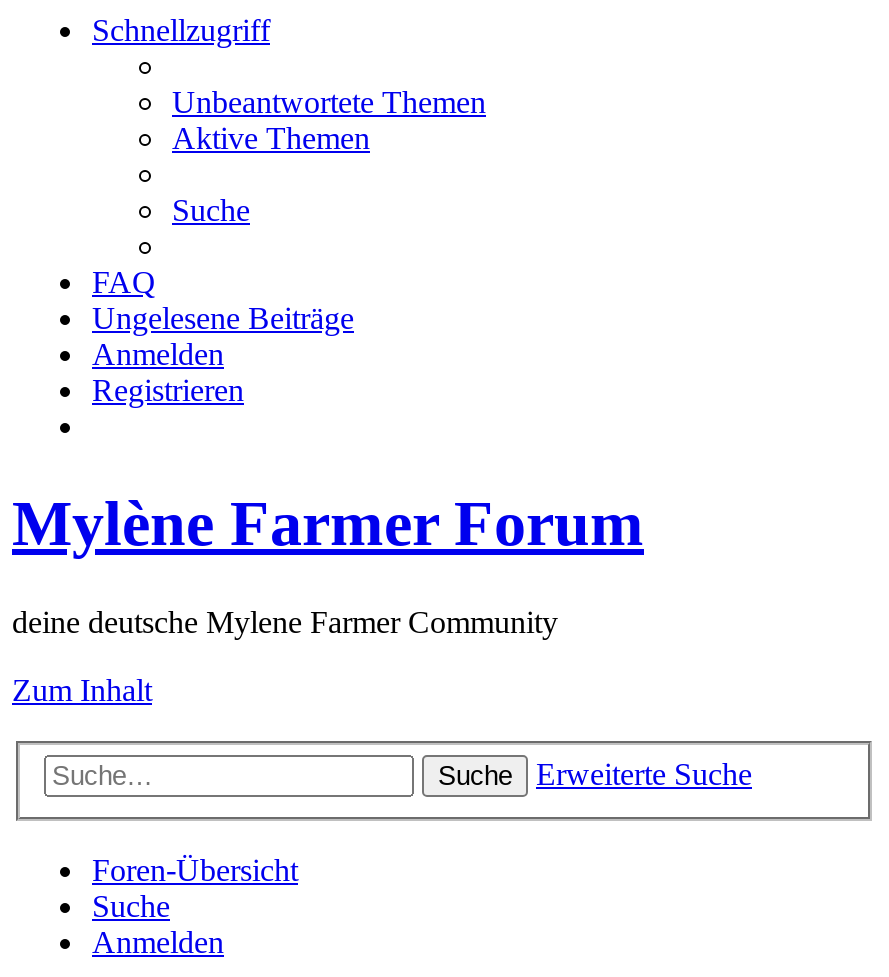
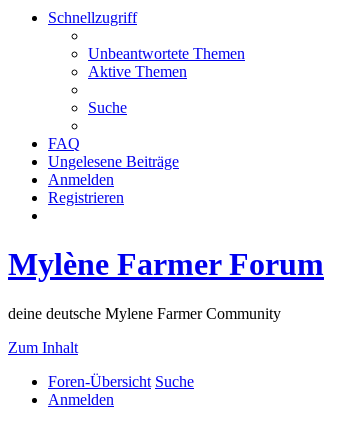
- Suche
- Erweiterte Suche
- Foren-Übersicht
- Suche
+ Foren-Übersicht Suche
